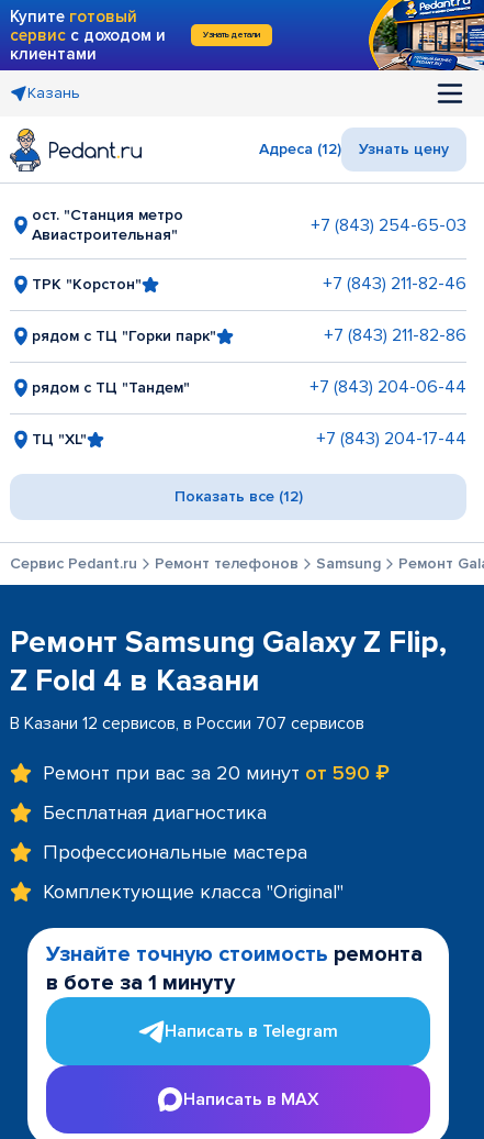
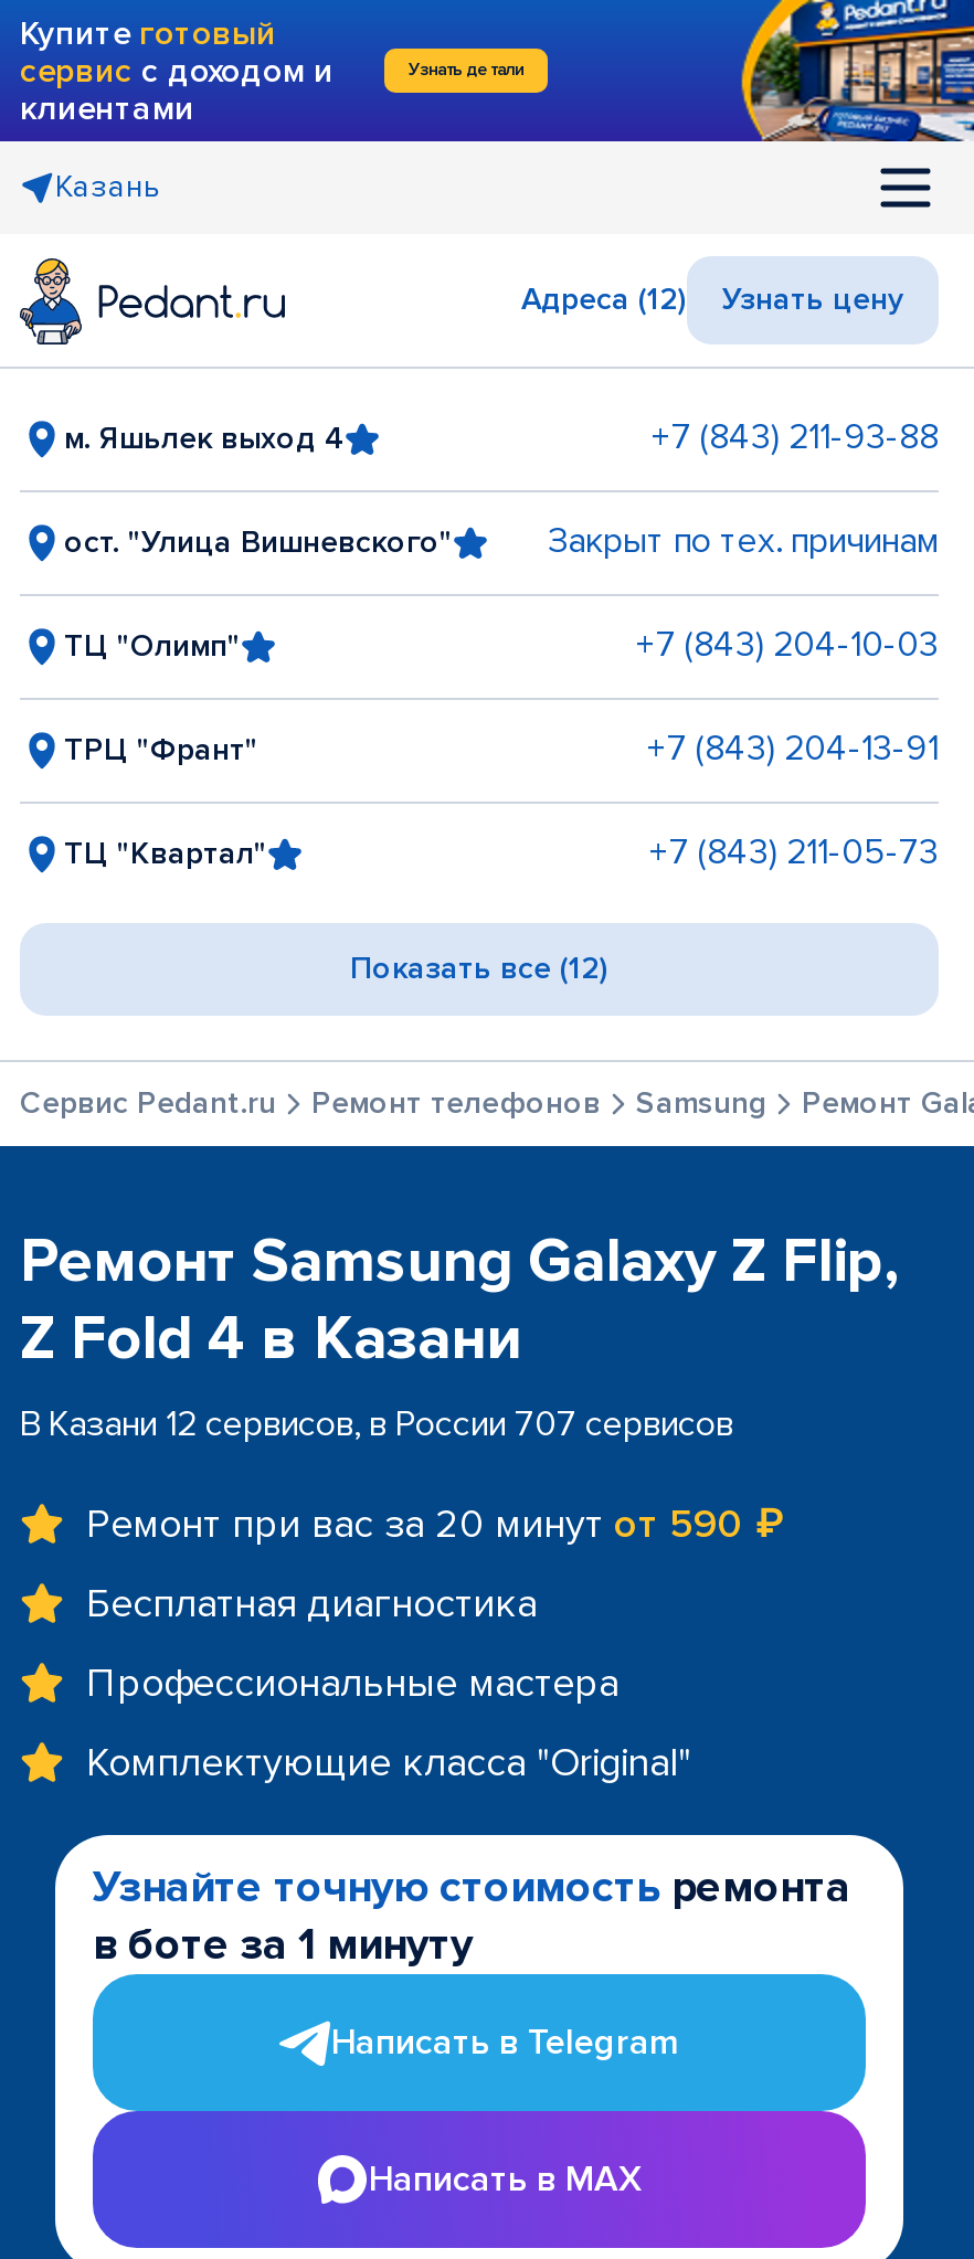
- ост. "Станция метро
- Авиастроительная"
- +7 (843) 254-65-03
+ м. Яшьлек выход 4
+ +7 (843) 211-93-88

- ТРК "Корстон"
- +7 (843) 211-82-46
+ ост. "Улица Вишневского"
+ Закрыт по тех. причинам

- рядом с ТЦ "Горки парк"
- +7 (843) 211-82-86
+ ТЦ "Олимп"
+ +7 (843) 204-10-03

- рядом с ТЦ "Тандем"
- +7 (843) 204-06-44
+ ТРЦ "Франт"
+ +7 (843) 204-13-91

- ТЦ "XL"
- +7 (843) 204-17-44
+ ТЦ "Квартал"
+ +7 (843) 211-05-73
